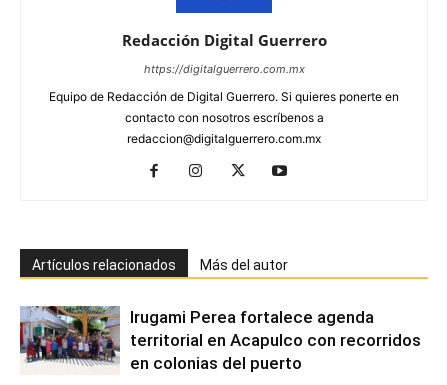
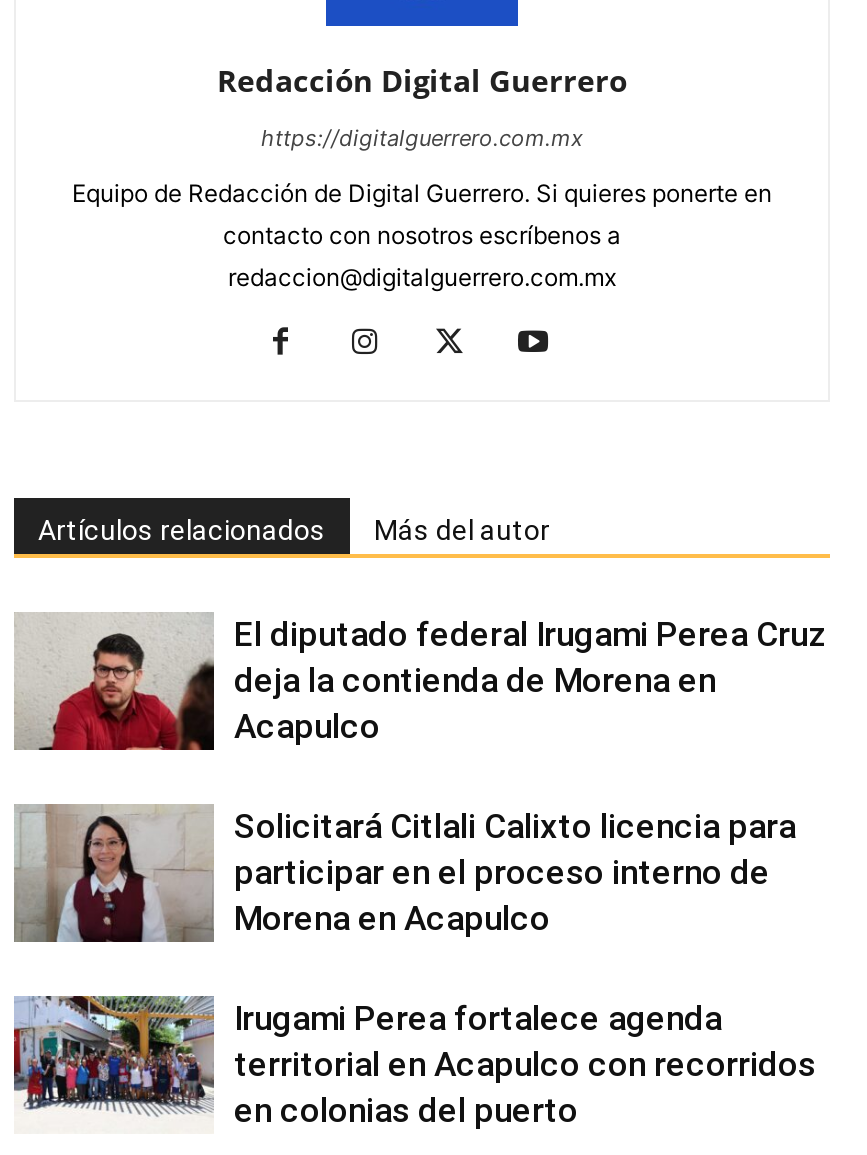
+ [image]

+ [image]
+ El diputado federal Irugami Perea Cruz
+ deja la contienda de Morena en
+ Acapulco
+ Solicitará Citlali Calixto licencia para
+ participar en el proceso interno de
+ Morena en Acapulco
